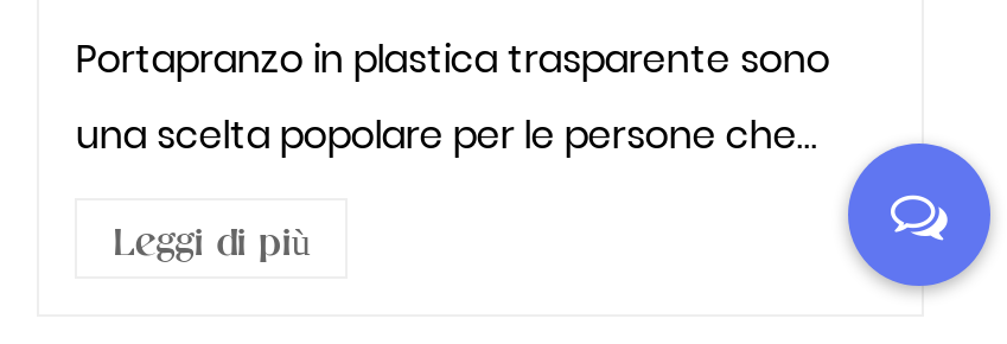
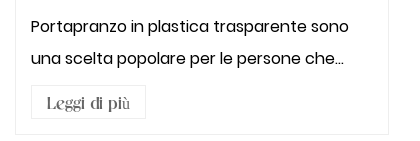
- [image]
